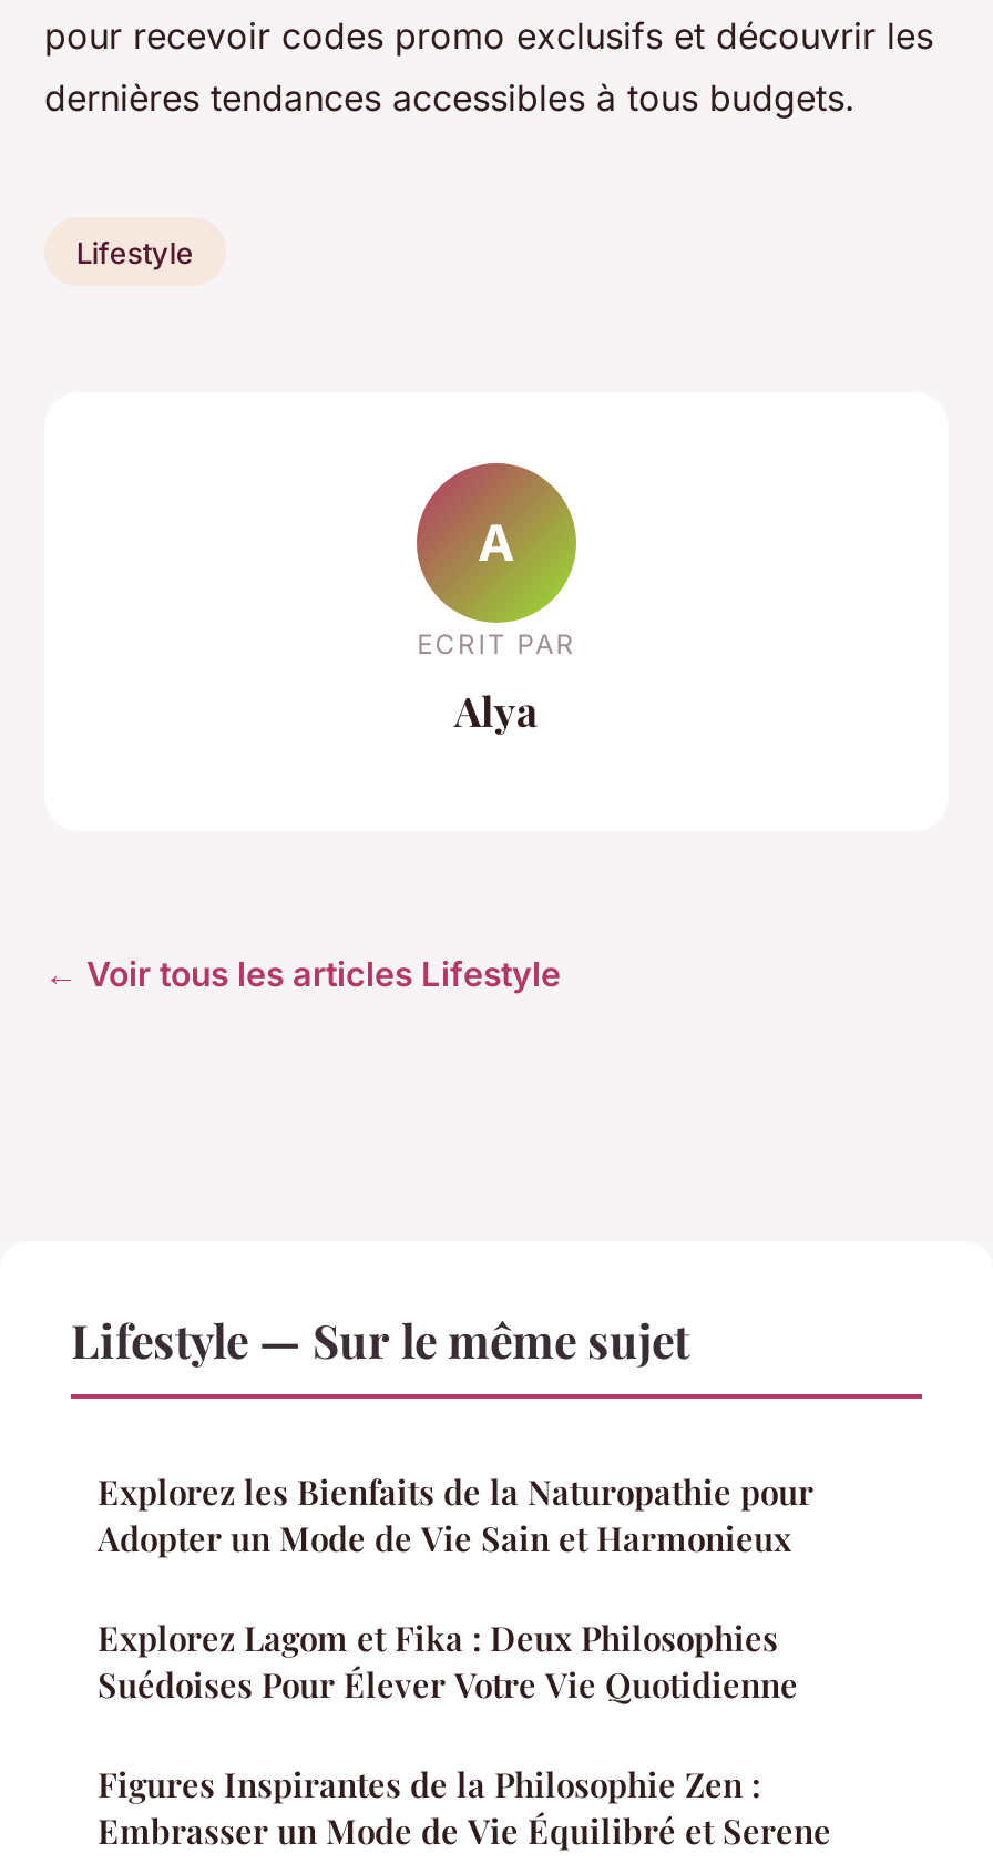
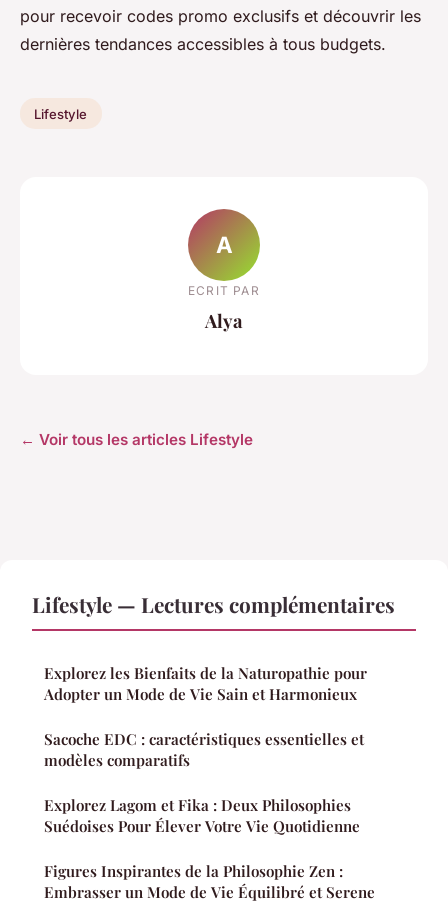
- Lifestyle — Sur le même sujet
+ Lifestyle — Lectures complémentaires

+ Sacoche EDC : caractéristiques essentielles et
+ modèles comparatifs
